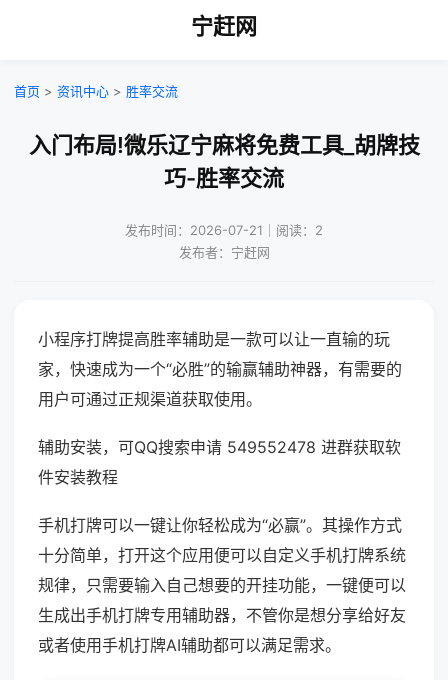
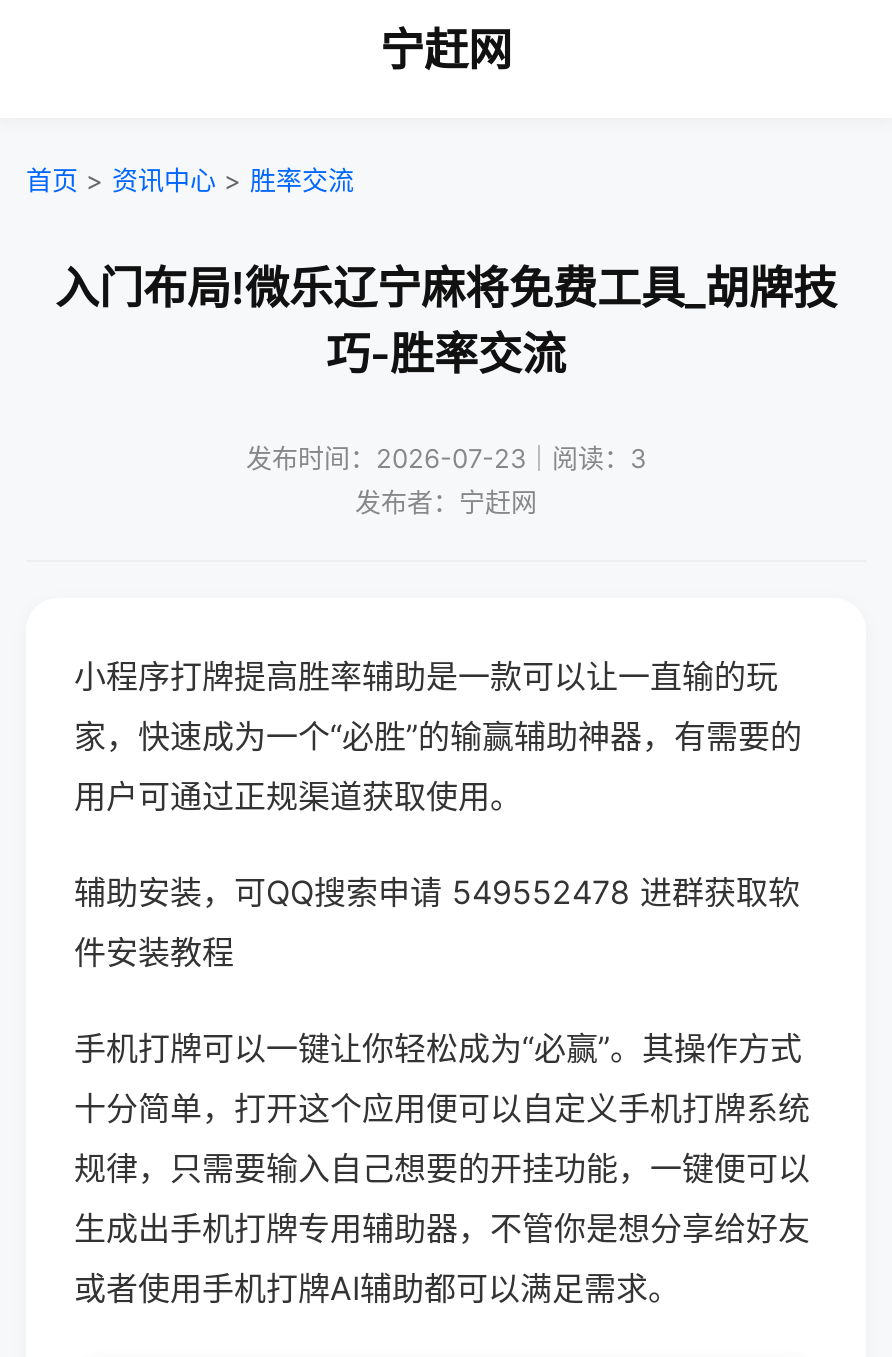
- 发布时间：2026-07-21｜阅读：2
+ 发布时间：2026-07-23｜阅读：3
